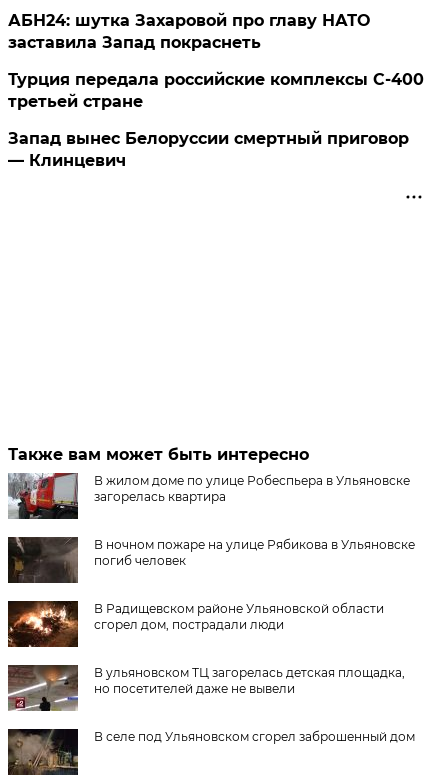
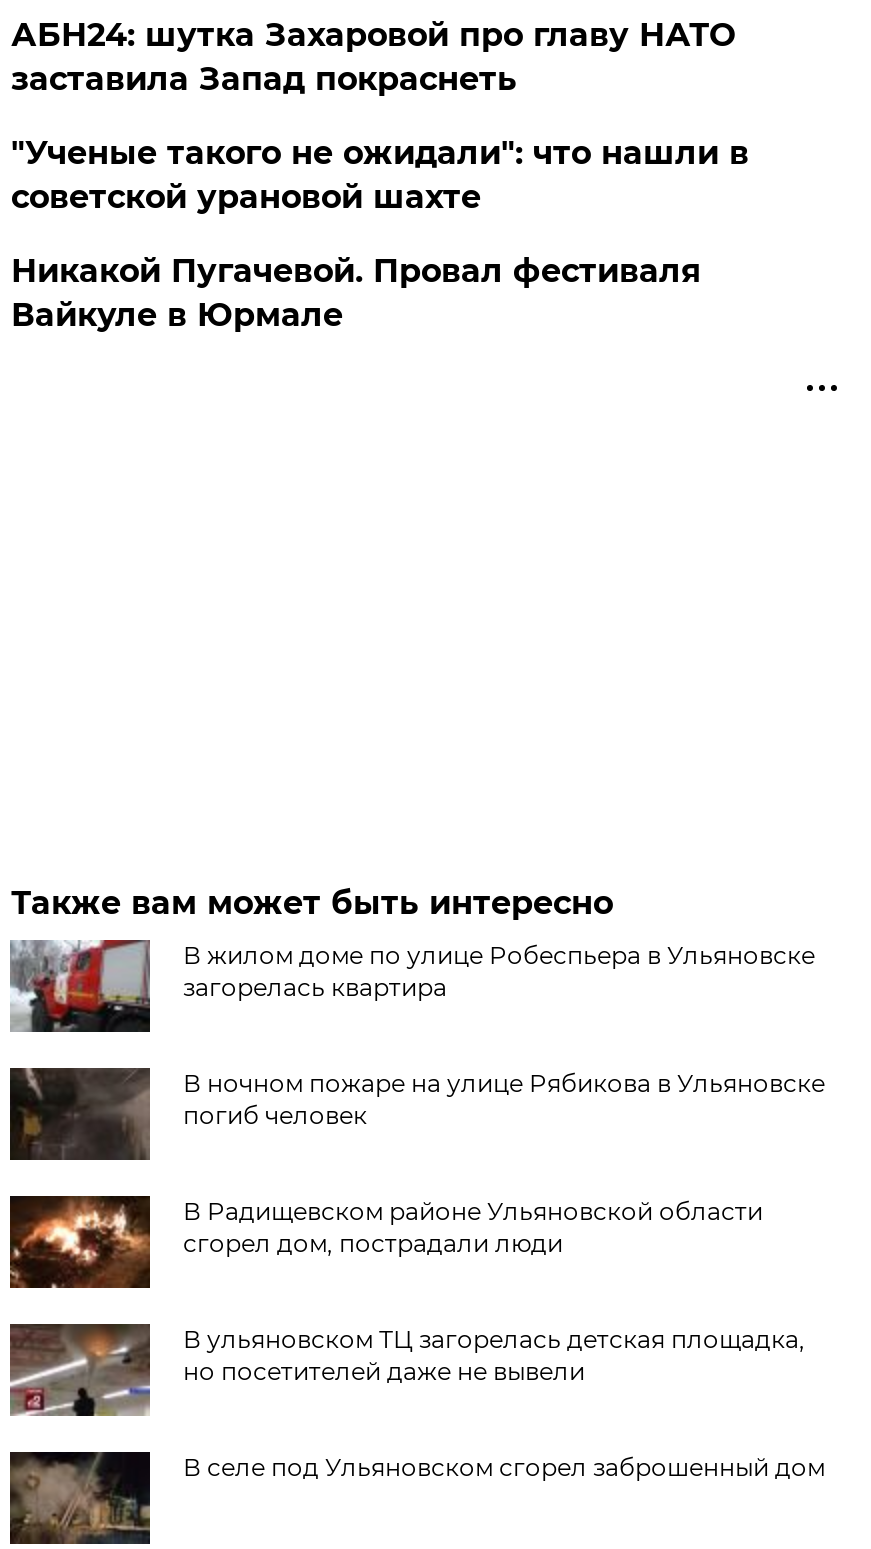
- Турция передала российские комплексы С-400
- третьей стране
+ "Ученые такого не ожидали": что нашли в
+ советской урановой шахте

- Запад вынес Белоруссии смертный приговор
- — Клинцевич
+ Никакой Пугачевой. Провал фестиваля
+ Вайкуле в Юрмале
